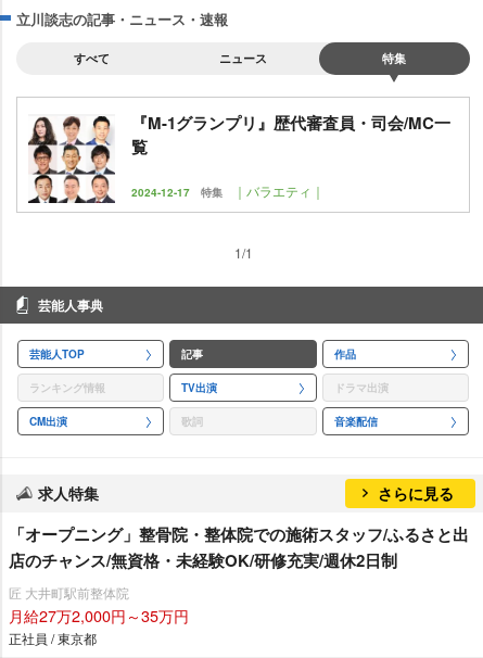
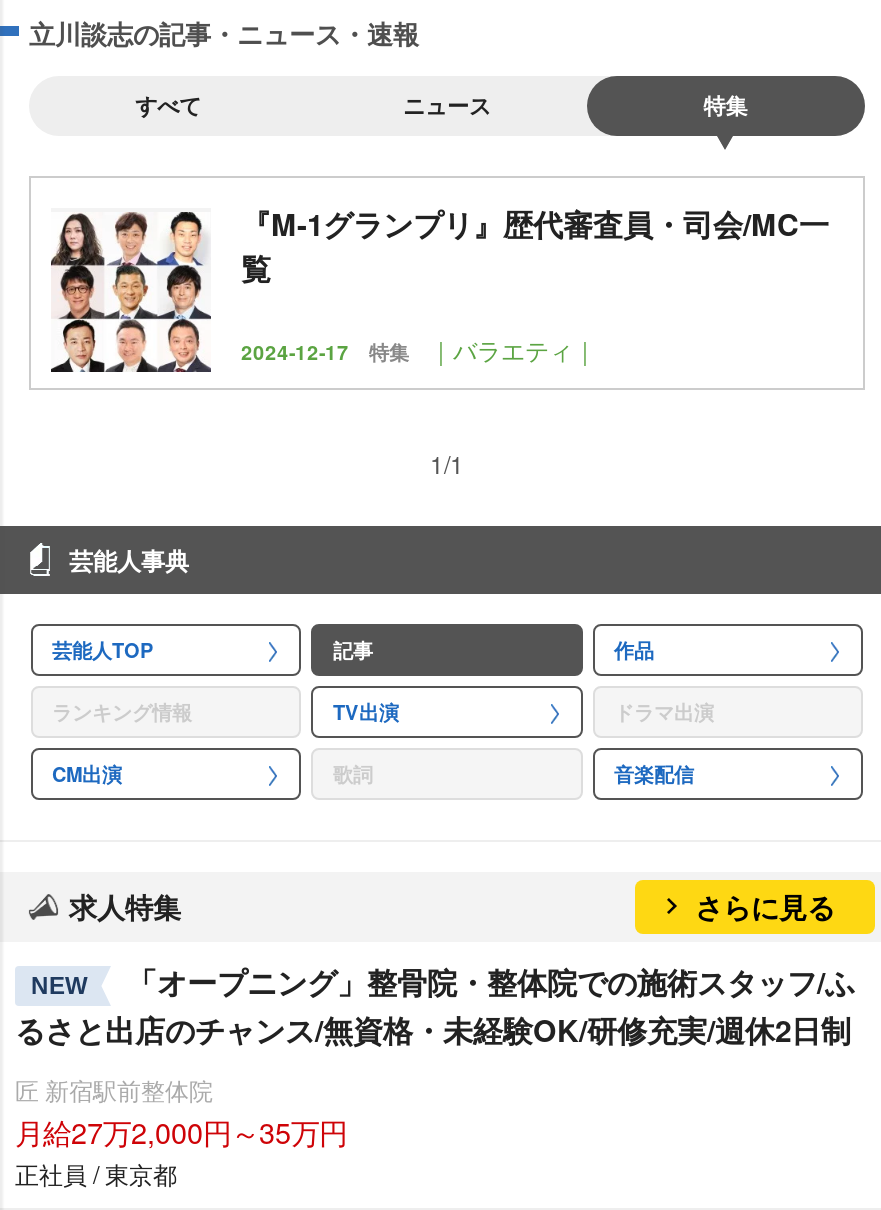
- 「オープニング」整骨院・整体院での施術スタッフ/ふるさと出
- 店のチャンス/無資格・未経験OK/研修充実/週休2日制
+ NEW
+ 「オープニング」整骨院・整体院での施術スタッフ/ふ
+ るさと出店のチャンス/無資格・未経験OK/研修充実/週休2日制

- 匠 大井町駅前整体院
+ 匠 新宿駅前整体院
